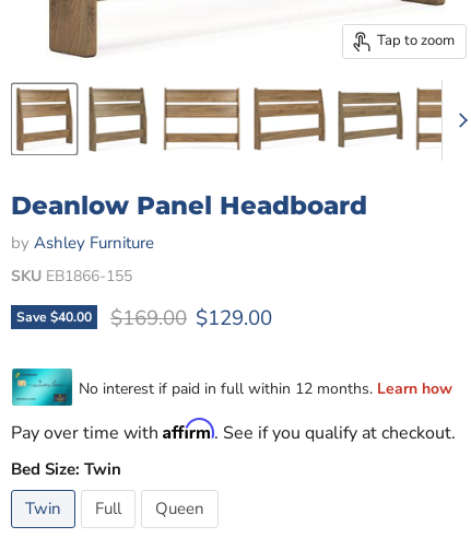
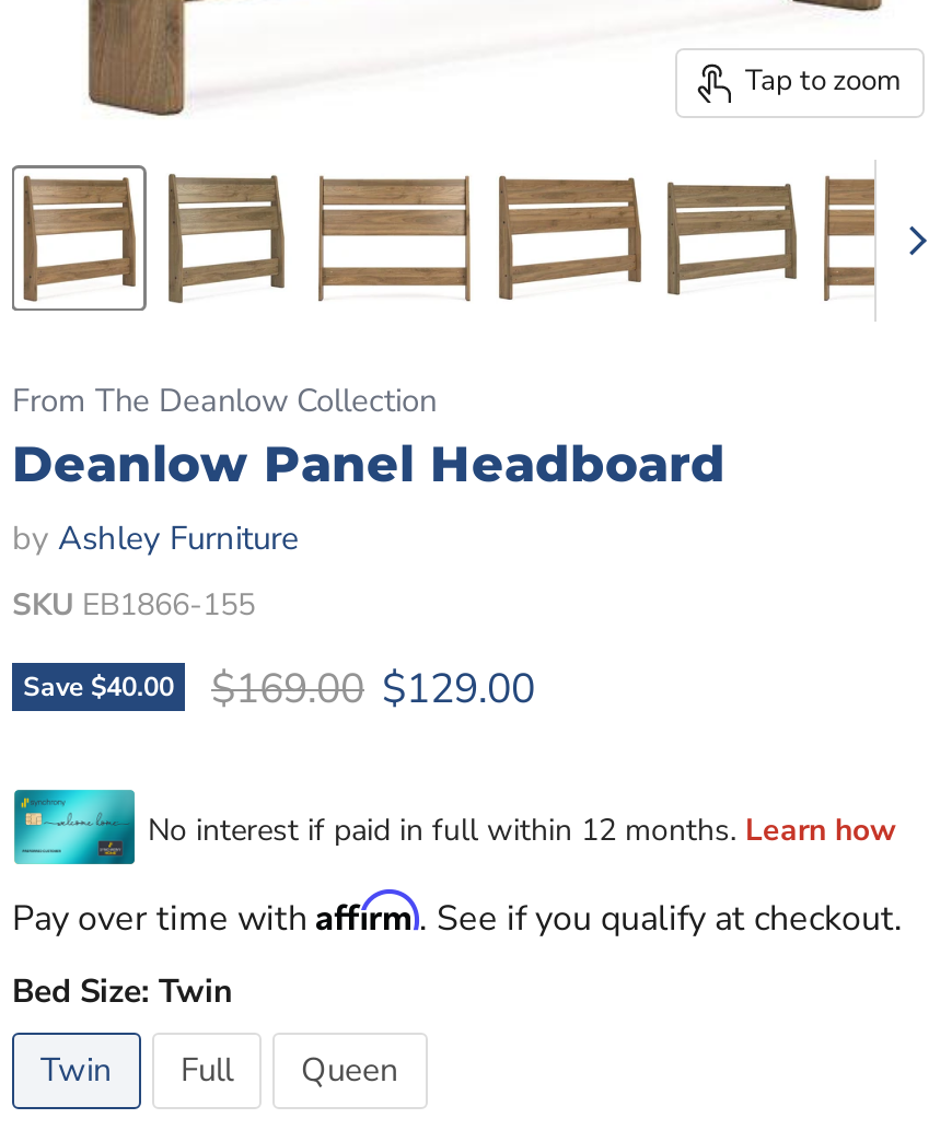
+ From The Deanlow Collection
